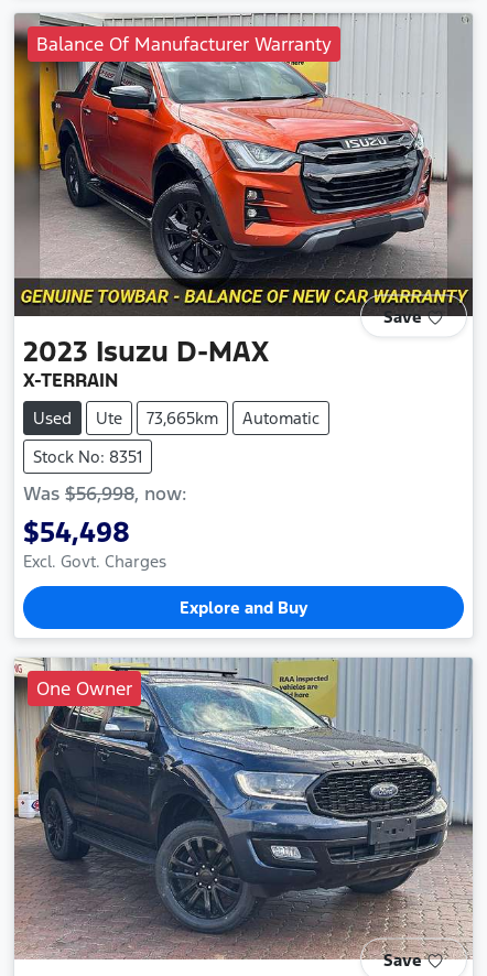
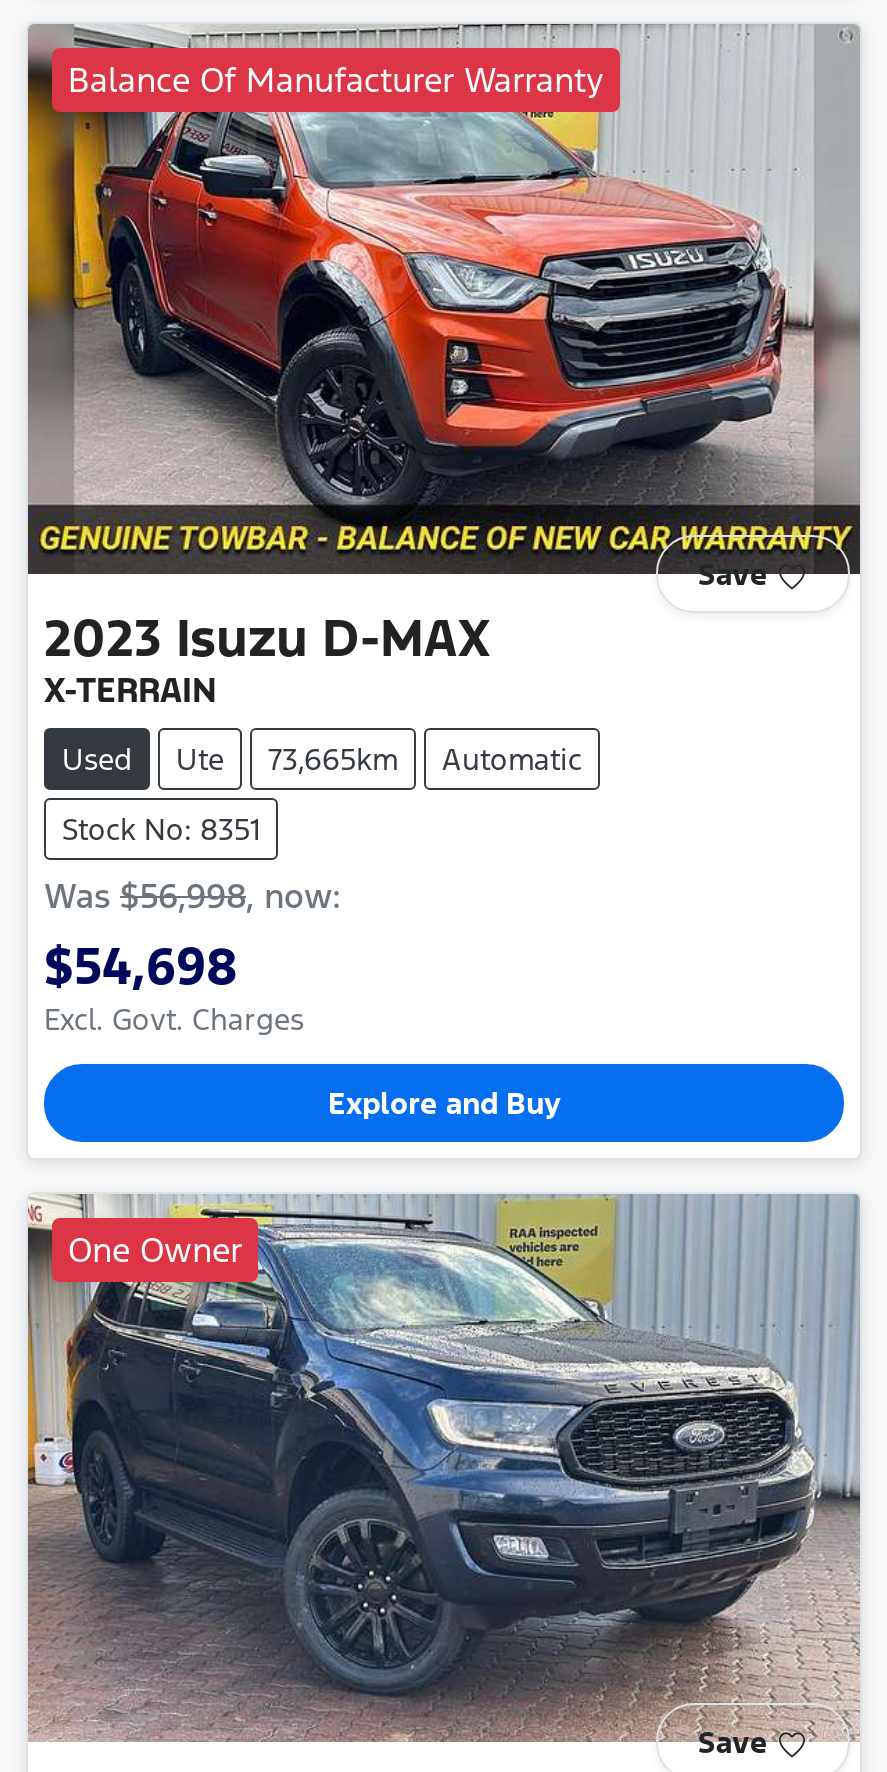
- $54,498
+ $54,698
